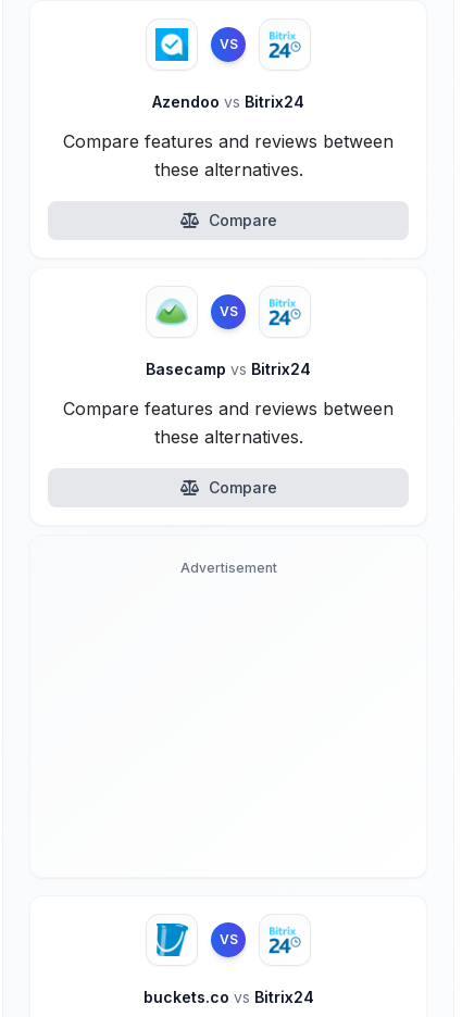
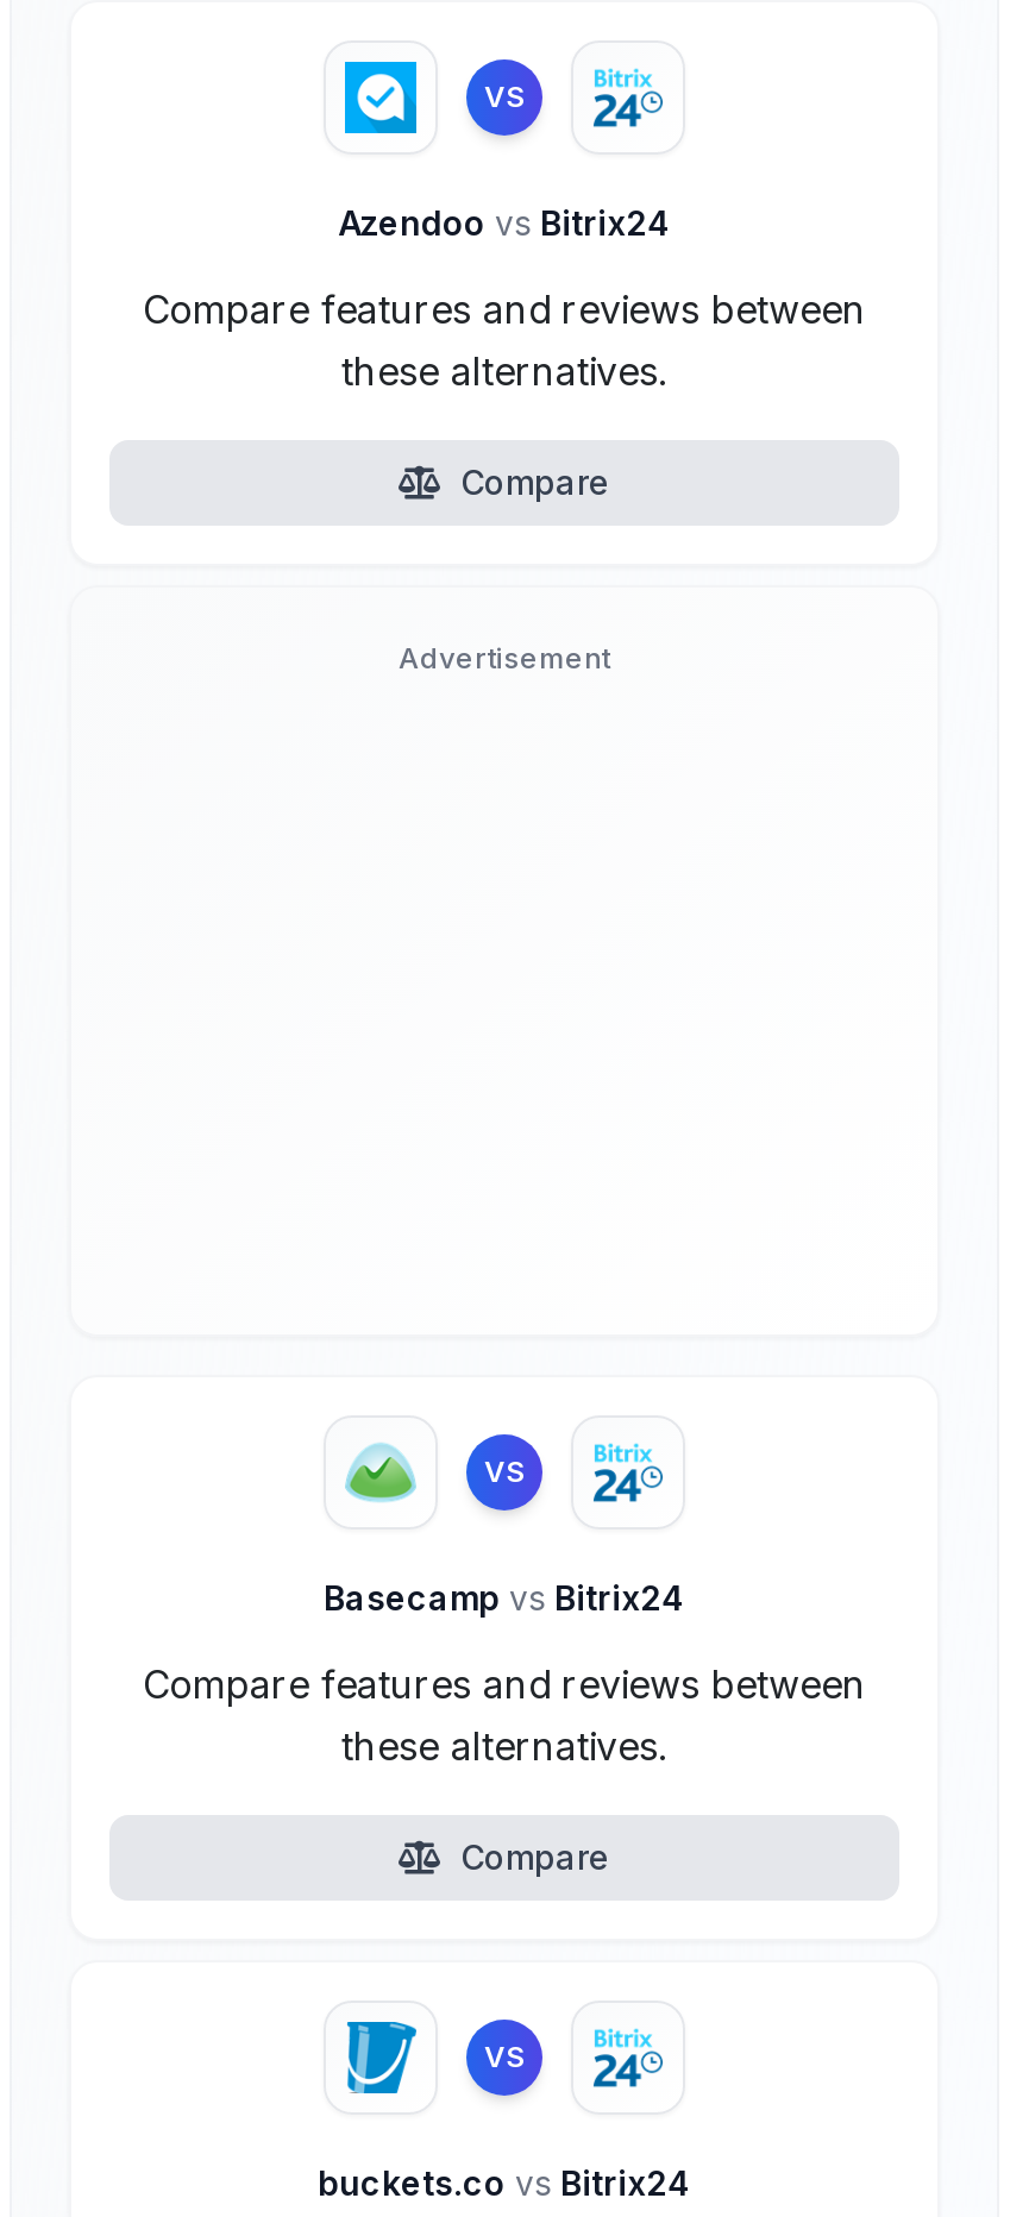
moved down: VS | Basecamp vs Bitrix24 | Compare features and reviews between | these alternatives. | Compare

moved up: Advertisement
